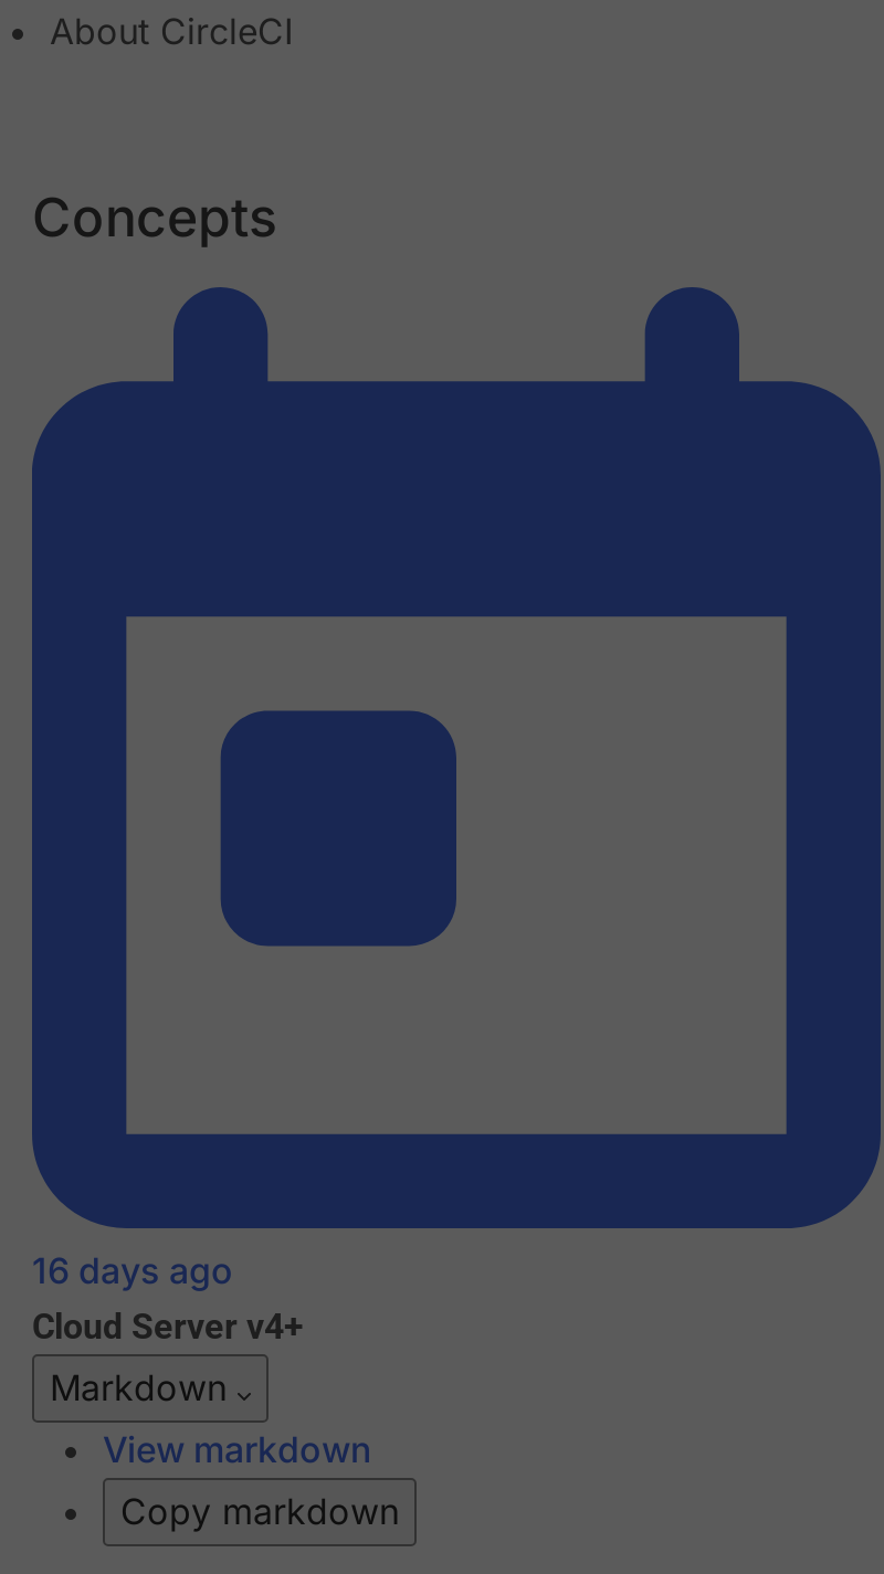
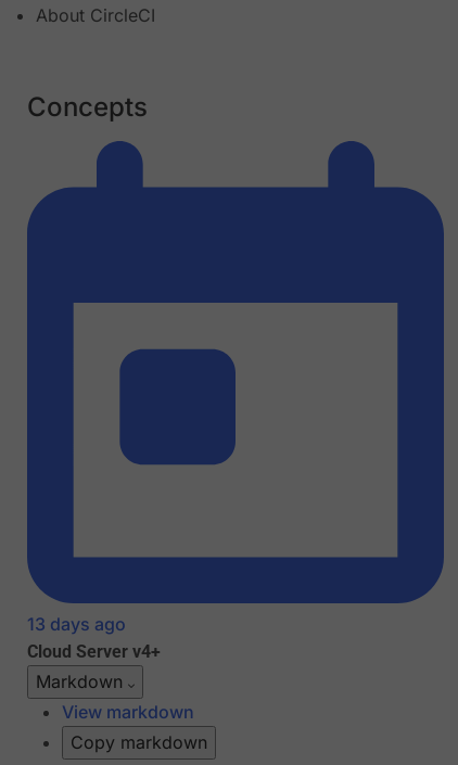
- 16 days ago
+ 13 days ago
